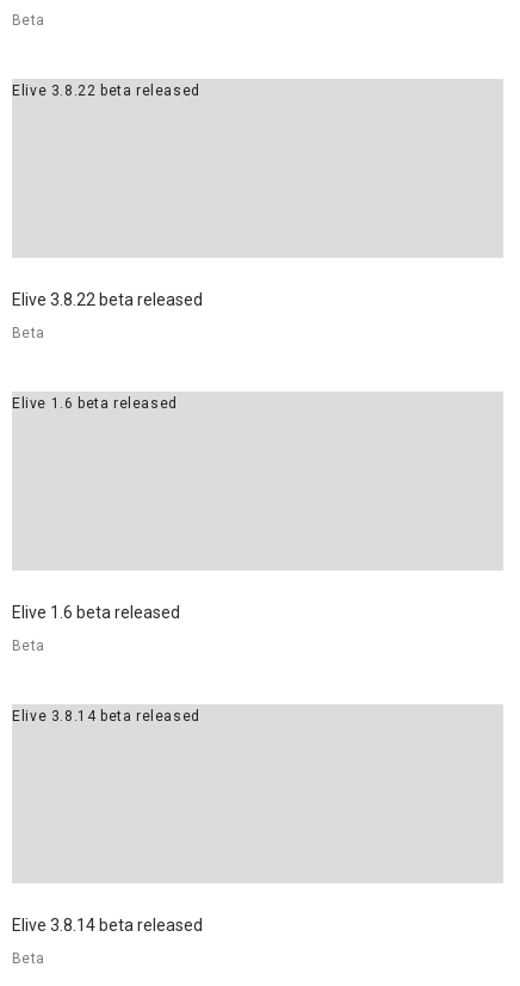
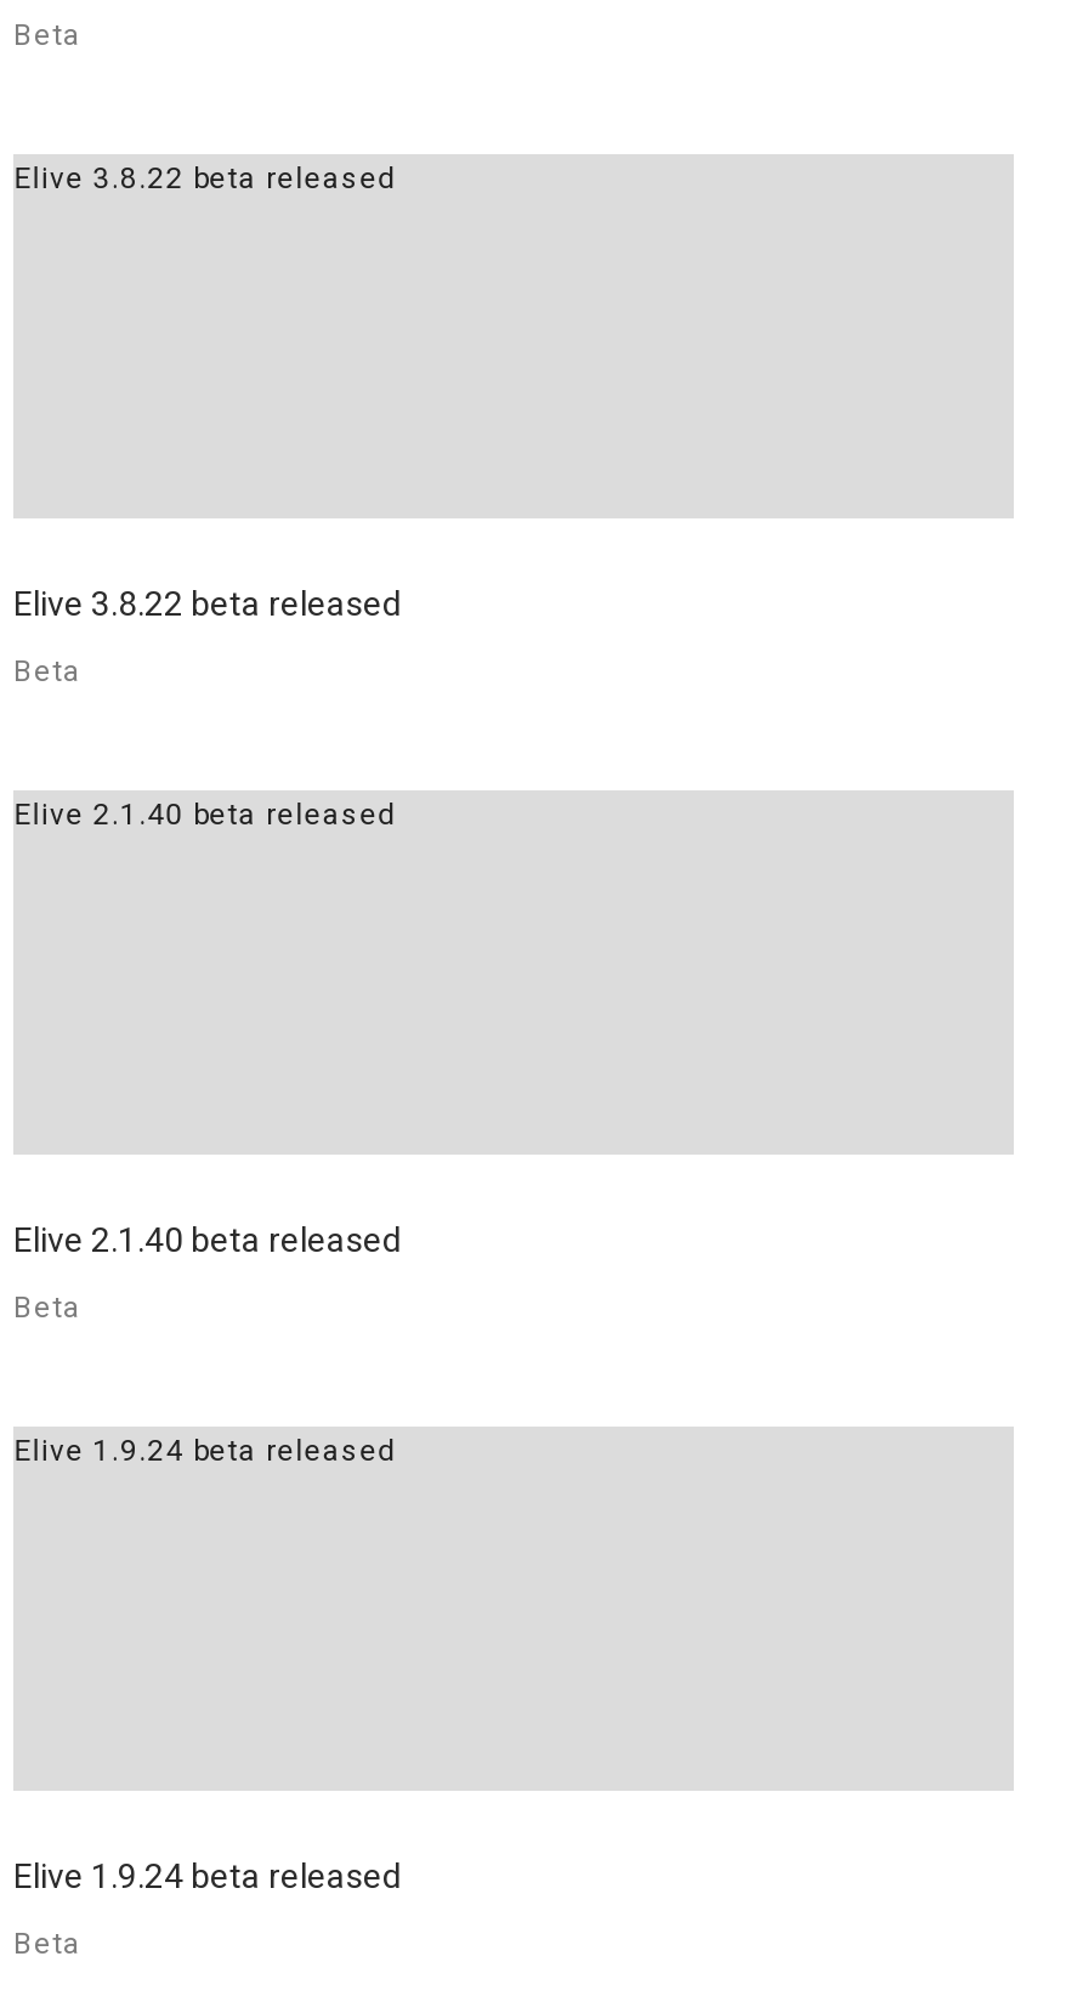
- Elive 1.6 beta released
+ Elive 2.1.40 beta released

- Elive 1.6 beta released
+ Elive 2.1.40 beta released

- Elive 3.8.14 beta released
+ Elive 1.9.24 beta released

- Elive 3.8.14 beta released
+ Elive 1.9.24 beta released
